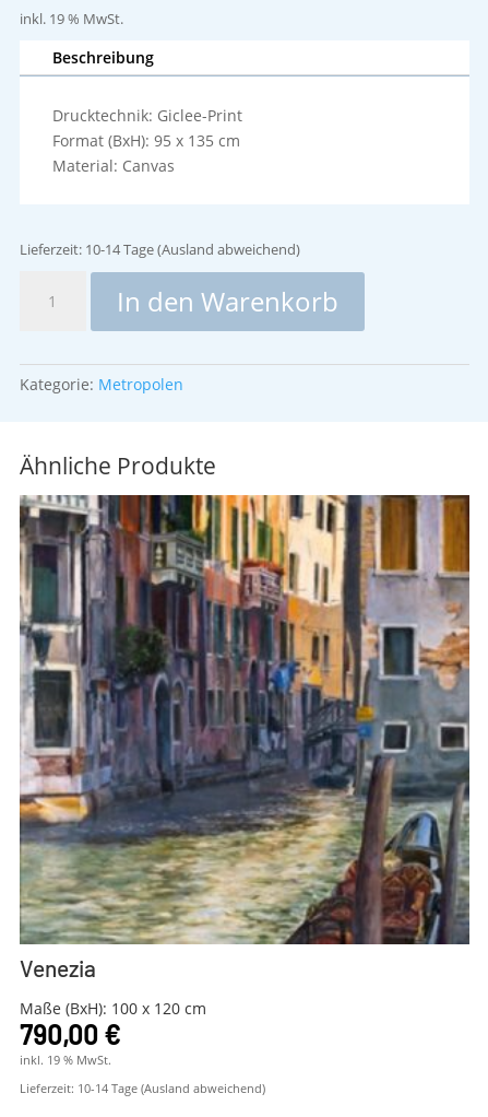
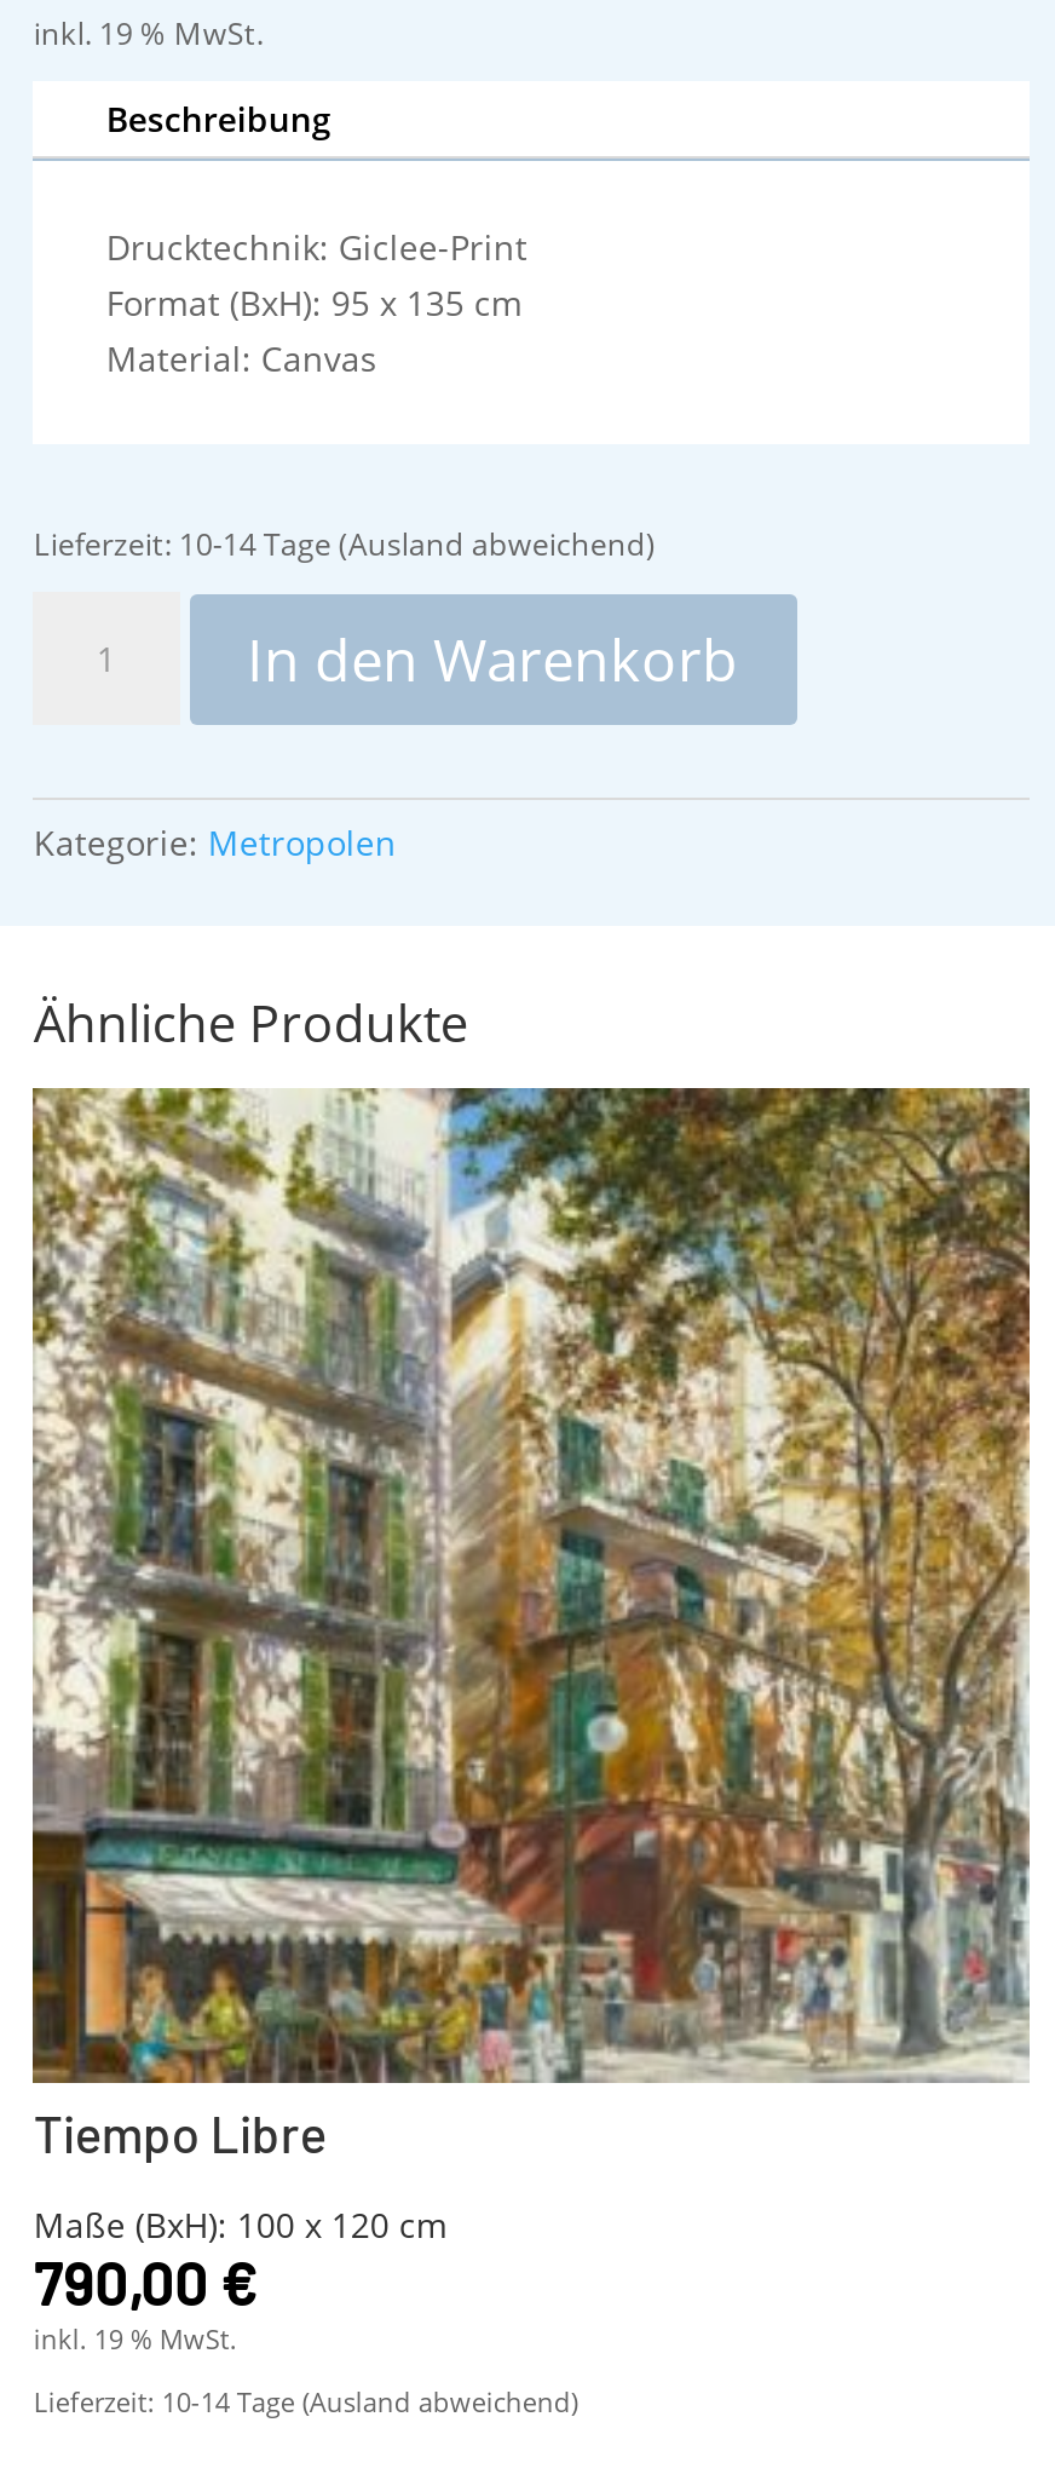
- [image]
- Venezia
+ [image]
+ Tiempo Libre
